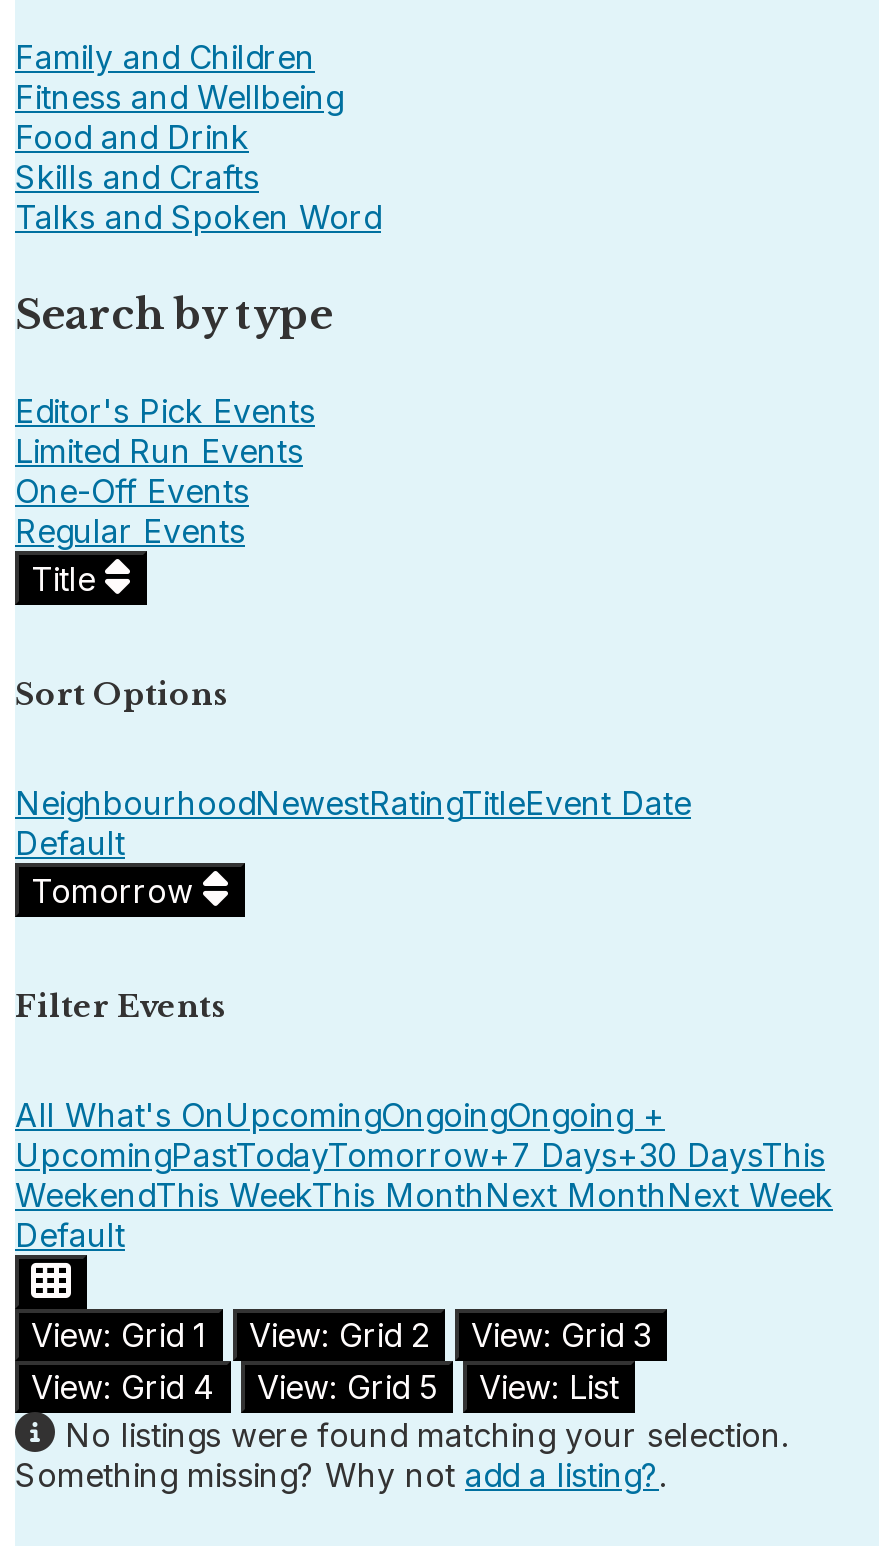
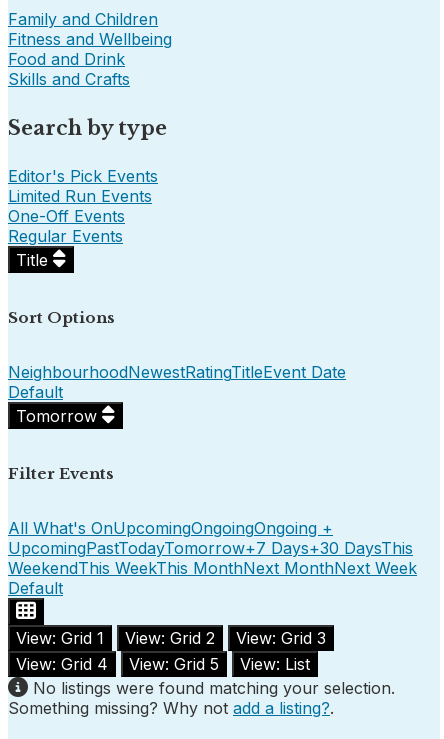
- Talks and Spoken Word
